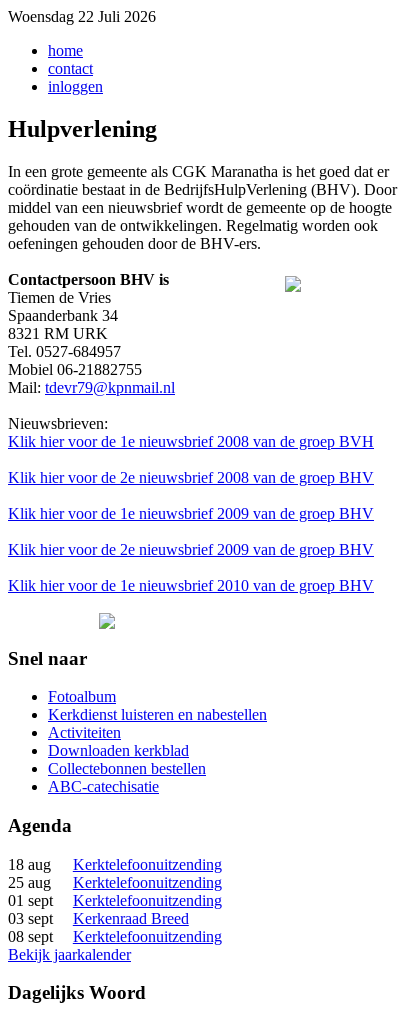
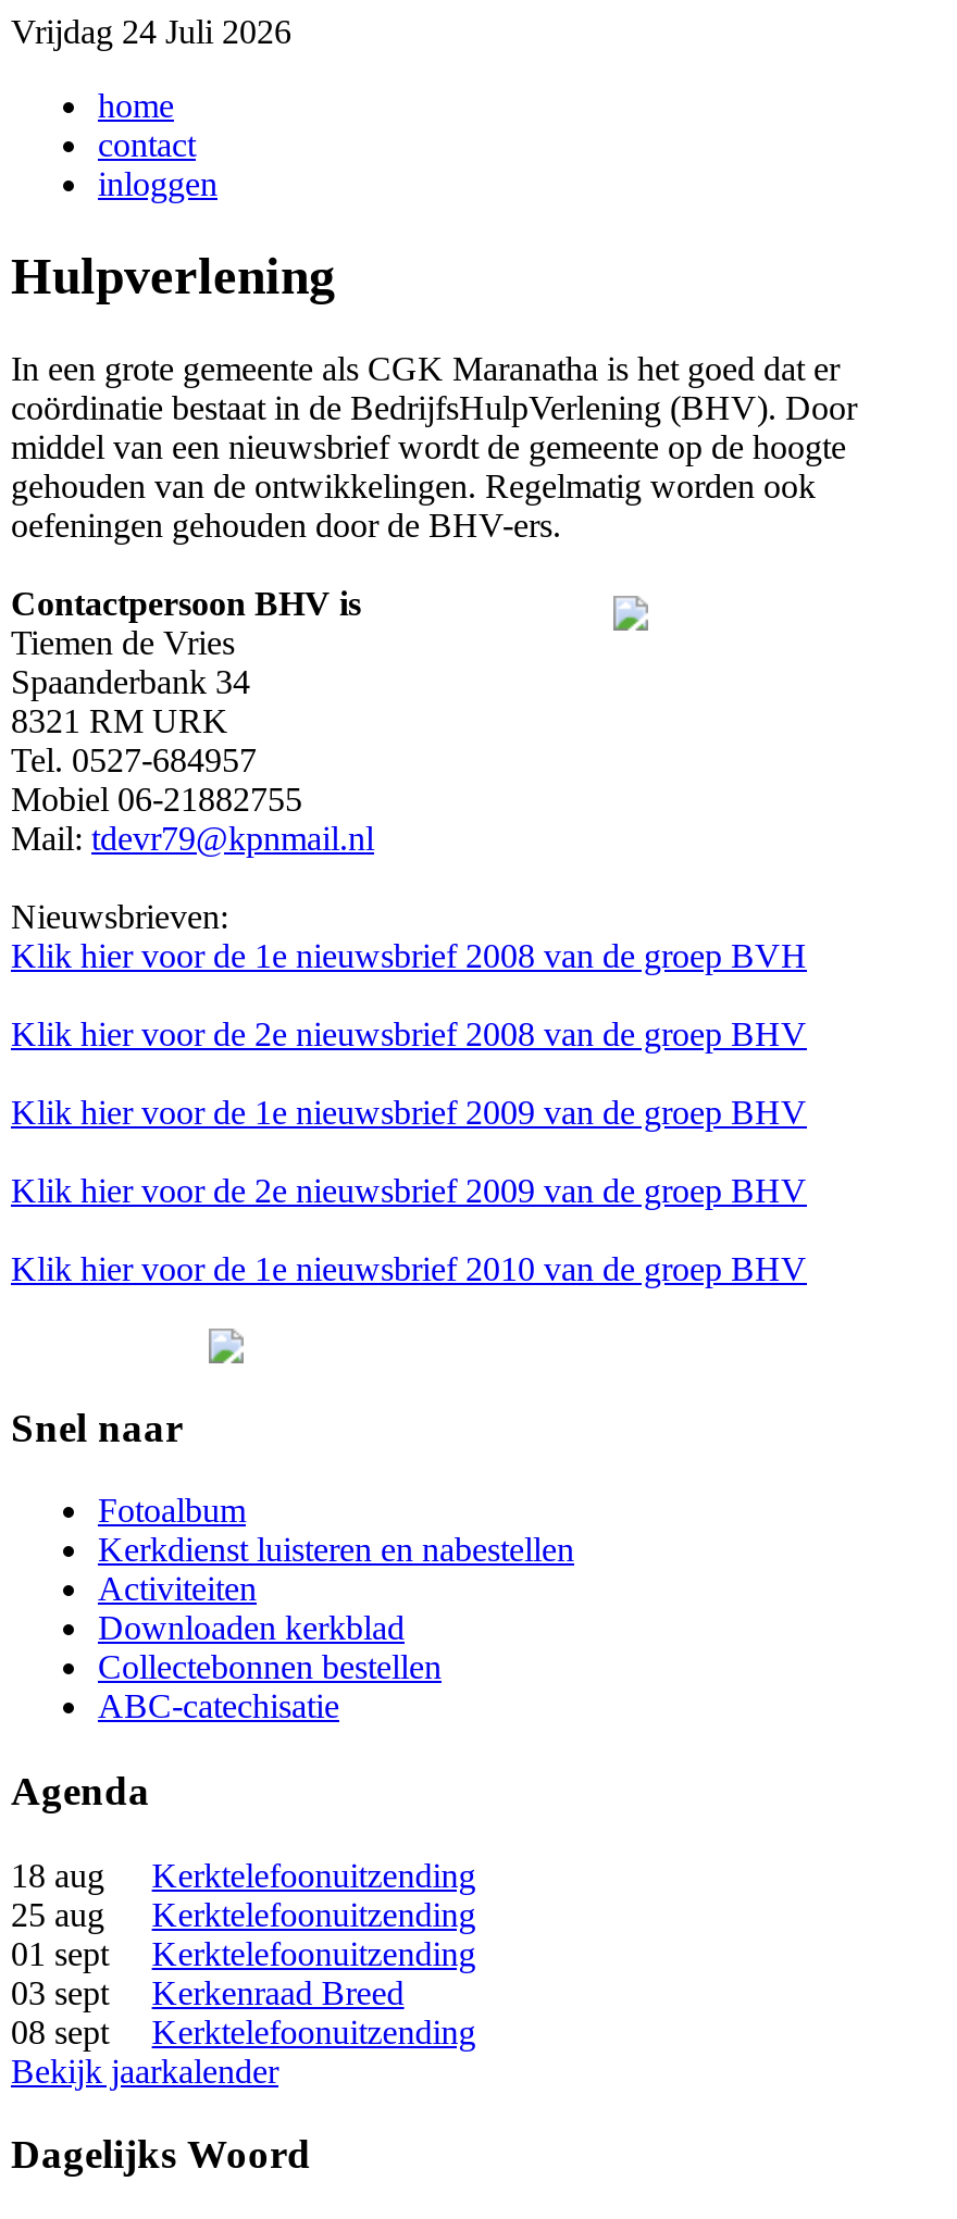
- Woensdag 22 Juli 2026
+ Vrijdag 24 Juli 2026
